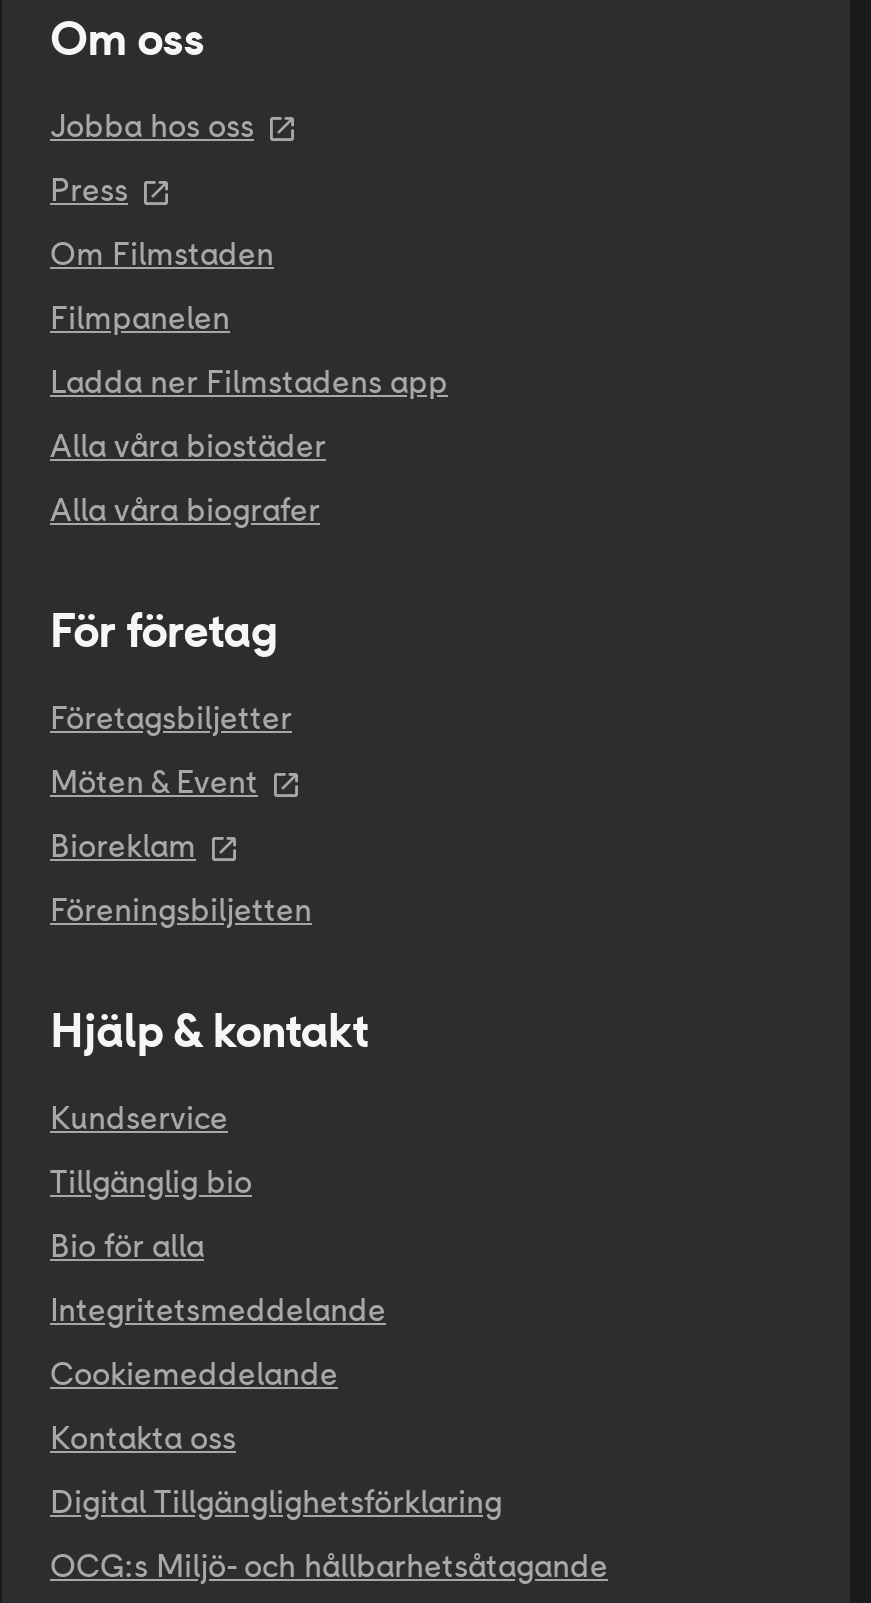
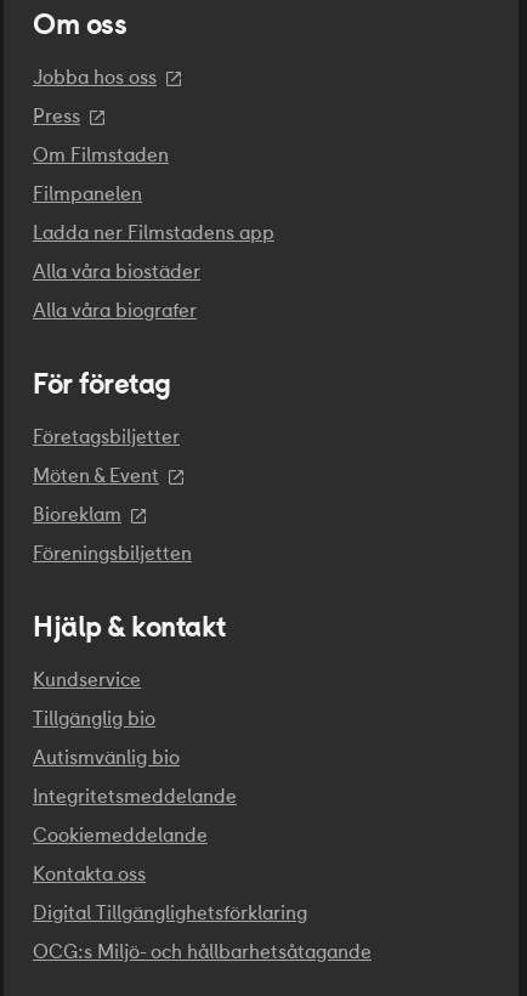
- Bio för alla
+ Autismvänlig bio
